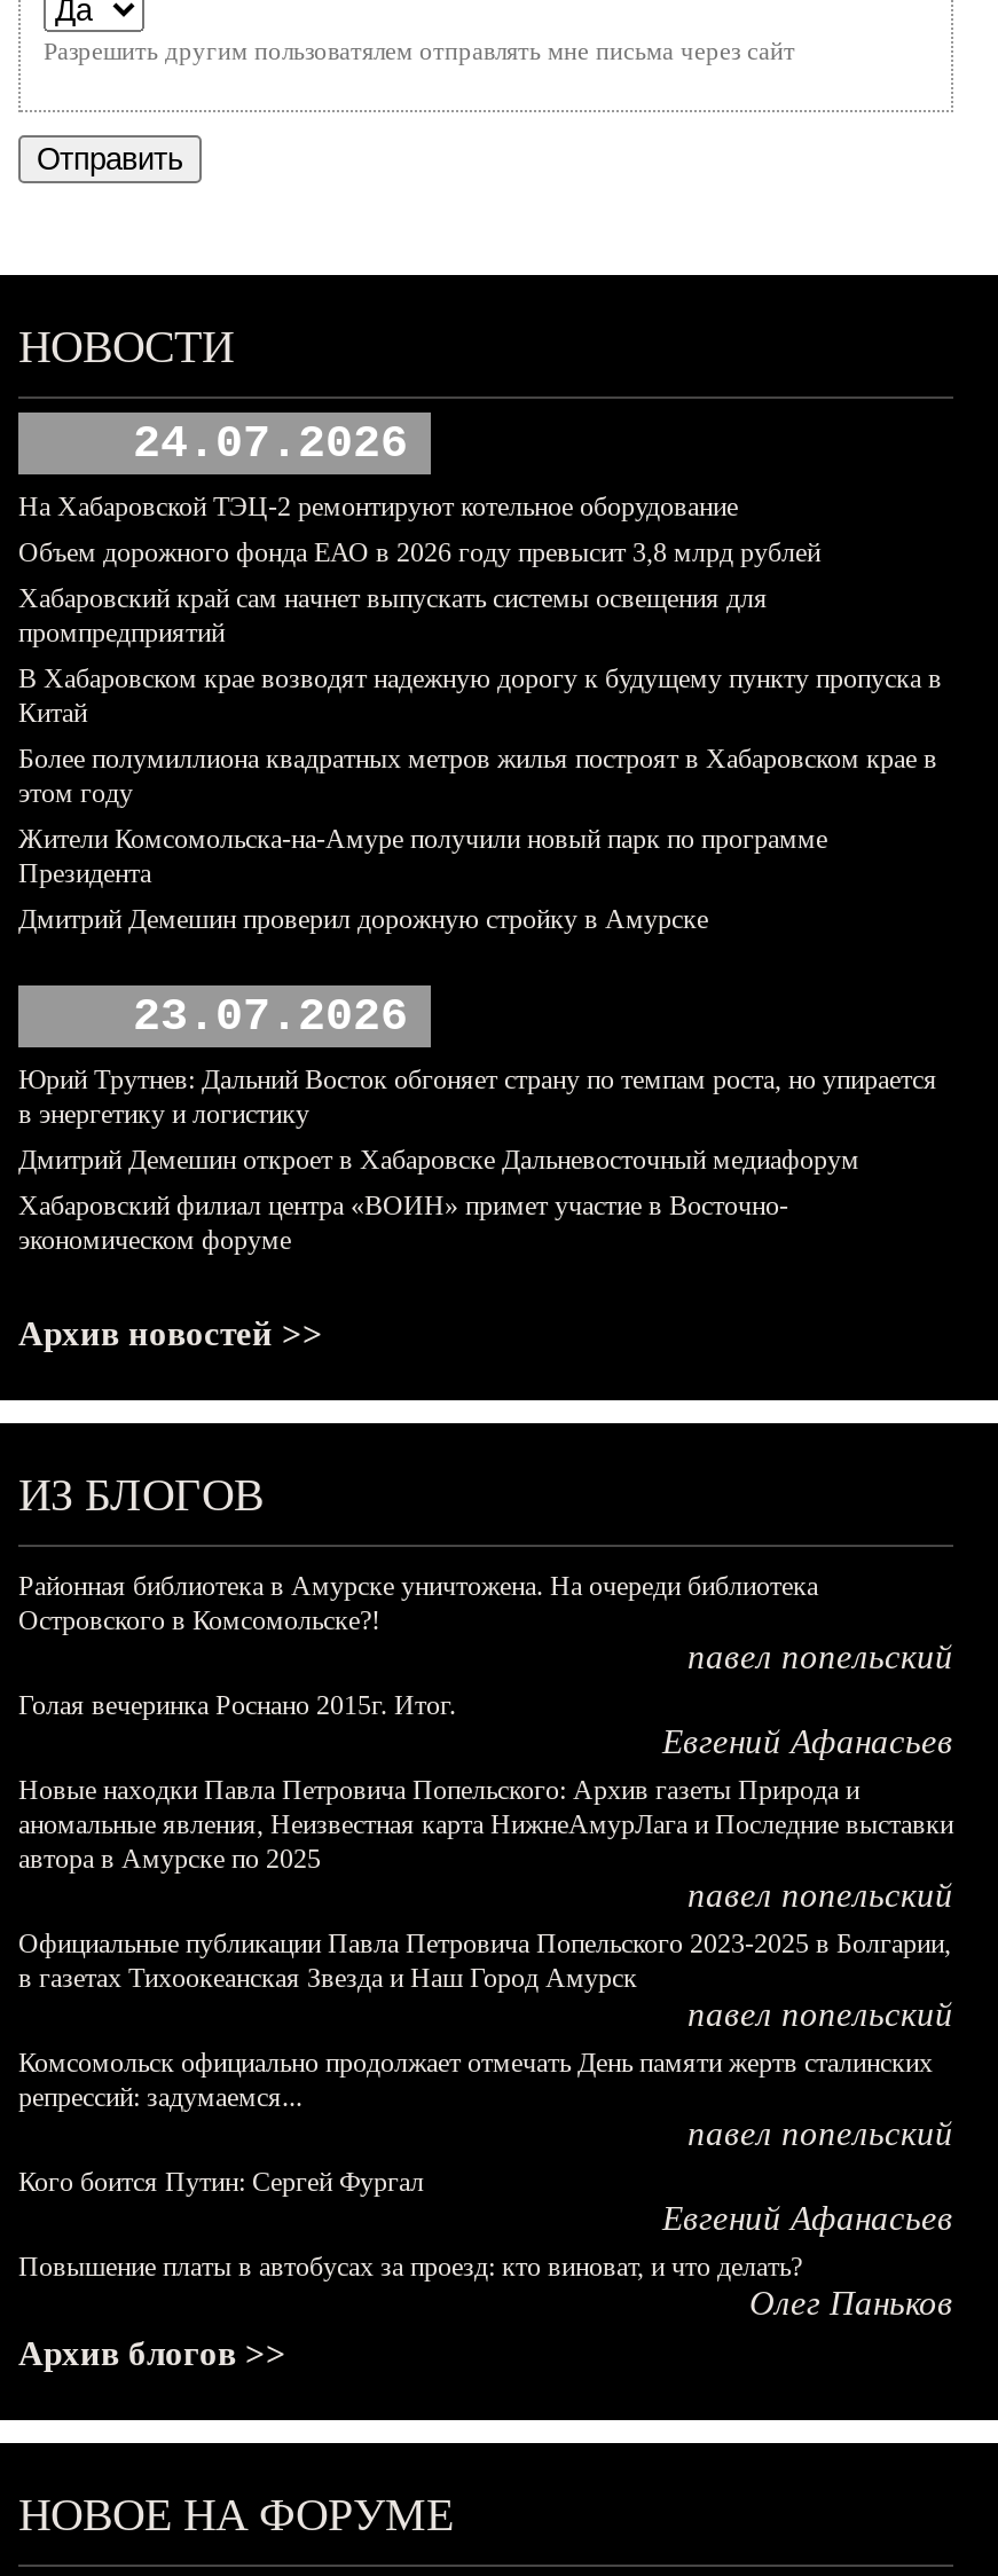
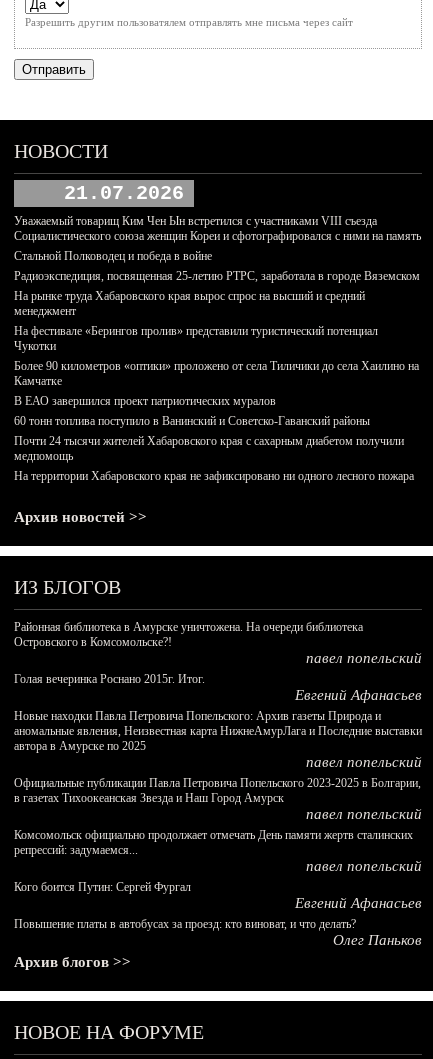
- 24.07.2026
- На Хабаровской ТЭЦ-2 ремонтируют котельное оборудование
- Объем дорожного фонда ЕАО в 2026 году превысит 3,8 млрд рублей
- Хабаровский край сам начнет выпускать системы освещения для
- промпредприятий
- В Хабаровском крае возводят надежную дорогу к будущему пункту пропуска в
- Китай
- Более полумиллиона квадратных метров жилья построят в Хабаровском крае в
- этом году
- Жители Комсомольска-на-Амуре получили новый парк по программе
- Президента
- Дмитрий Демешин проверил дорожную стройку в Амурске
- 23.07.2026
- Юрий Трутнев: Дальний Восток обгоняет страну по темпам роста, но упирается
- в энергетику и логистику
- Дмитрий Демешин откроет в Хабаровске Дальневосточный медиафорум
- Хабаровский филиал центра «ВОИН» примет участие в Восточно-
- экономическом форуме
+ 21.07.2026
+ Уважаемый товарищ Ким Чен Ын встретился с участниками VIII съезда
+ Социалистического союза женщин Кореи и сфотографировался с ними на память
+ Стальной Полководец и победа в войне
+ Радиоэкспедиция, посвященная 25-летию РТРС, заработала в городе Вяземском
+ На рынке труда Хабаровского края вырос спрос на высший и средний
+ менеджмент
+ На фестивале «Берингов пролив» представили туристический потенциал
+ Чукотки
+ Более 90 километров «оптики» проложено от села Тиличики до села Хаилино на
+ Камчатке
+ В ЕАО завершился проект патриотических муралов
+ 60 тонн топлива поступило в Ванинский и Советско-Гаванский районы
+ Почти 24 тысячи жителей Хабаровского края с сахарным диабетом получили
+ медпомощь
+ На территории Хабаровского края не зафиксировано ни одного лесного пожара
